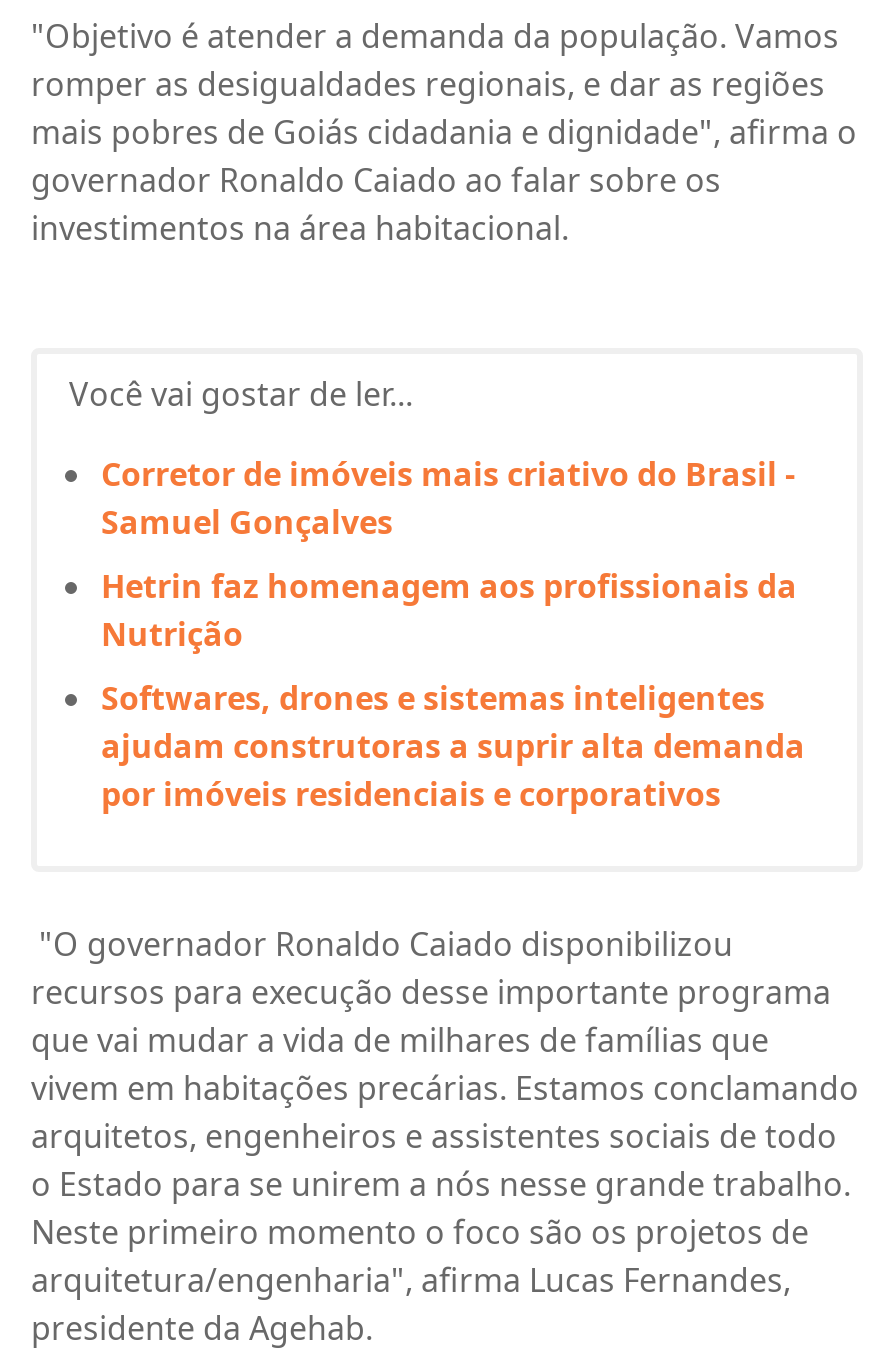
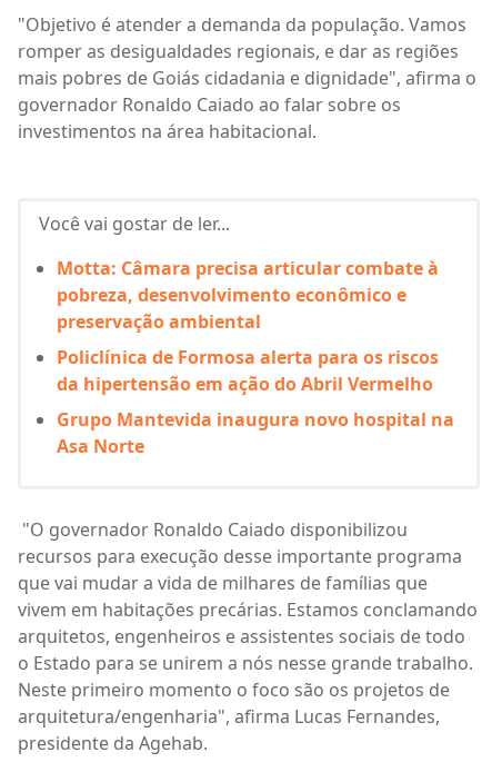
- Corretor de imóveis mais criativo do Brasil -
- Samuel Gonçalves
+ Motta: Câmara precisa articular combate à
+ pobreza, desenvolvimento econômico e
+ preservação ambiental

- Hetrin faz homenagem aos profissionais da
- Nutrição
+ Policlínica de Formosa alerta para os riscos
+ da hipertensão em ação do Abril Vermelho

- Softwares, drones e sistemas inteligentes
- ajudam construtoras a suprir alta demanda
- por imóveis residenciais e corporativos
+ Grupo Mantevida inaugura novo hospital na
+ Asa Norte
